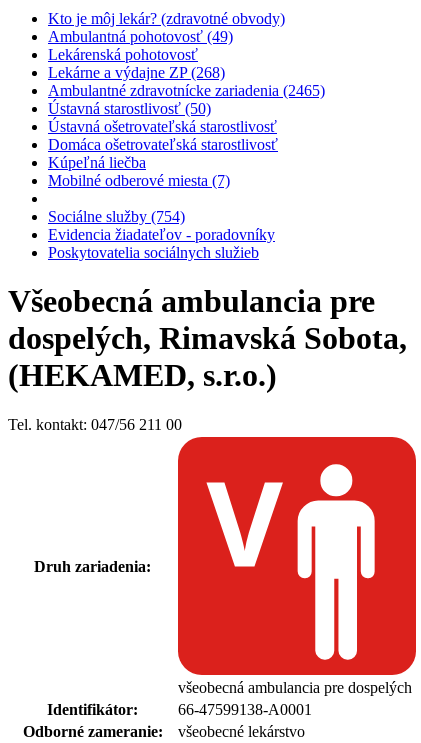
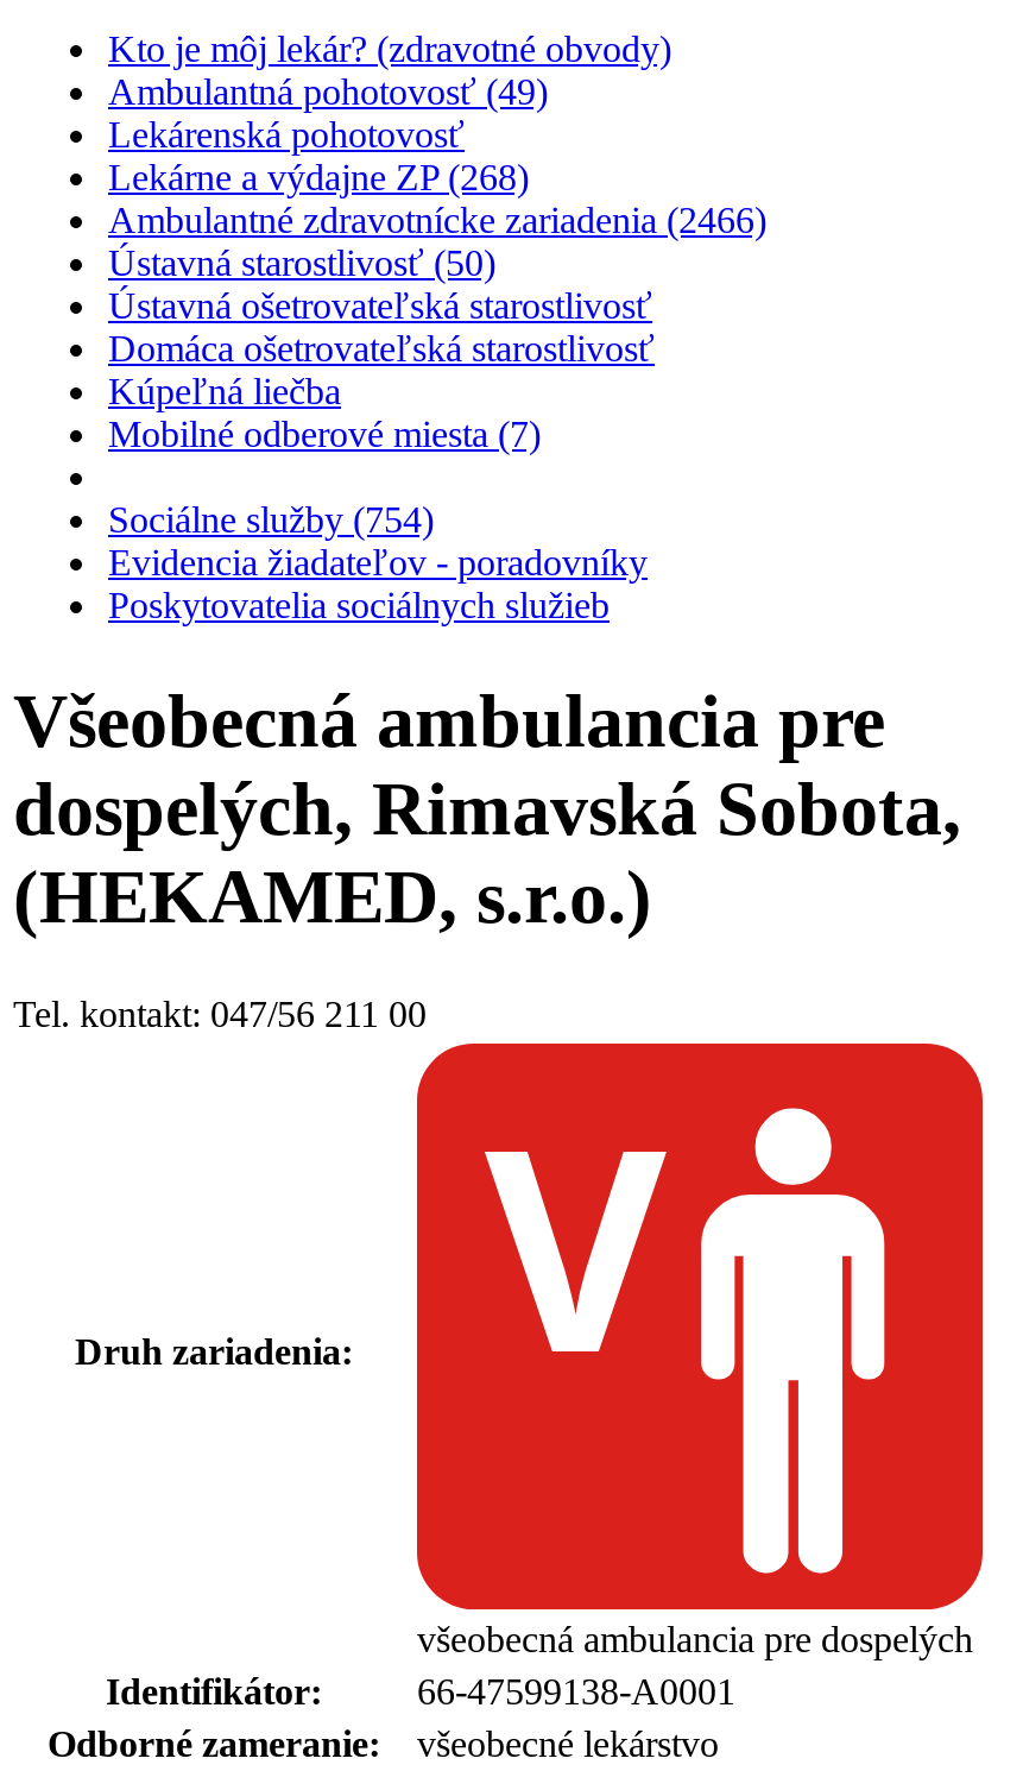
- Ambulantné zdravotnícke zariadenia (2465)
+ Ambulantné zdravotnícke zariadenia (2466)
